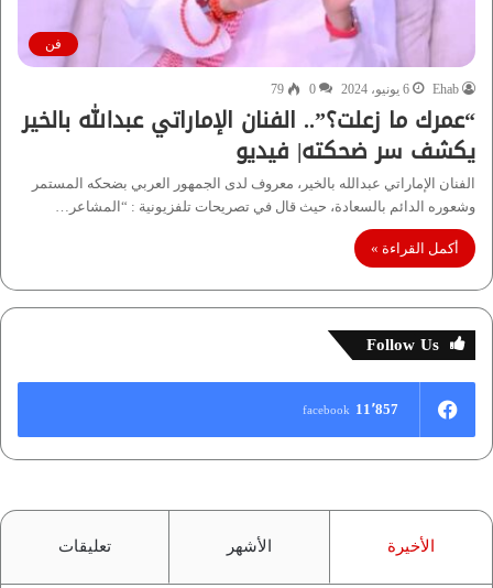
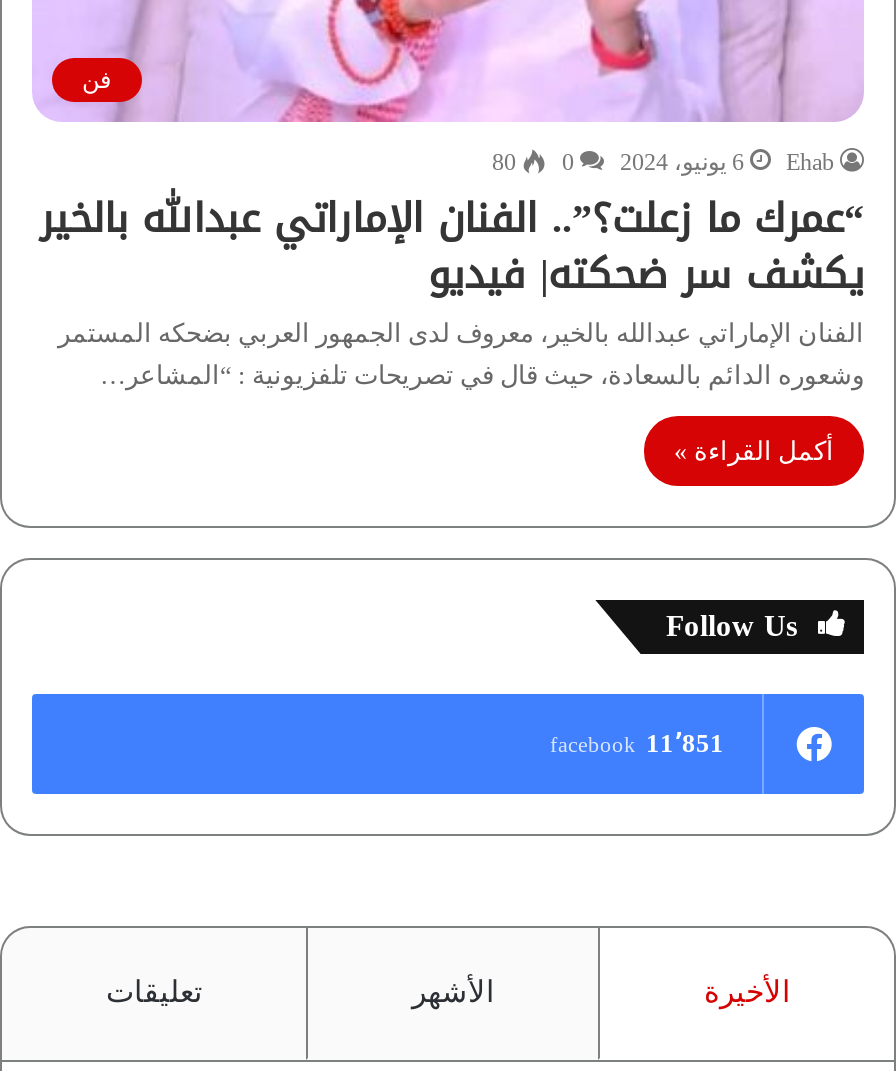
- 79 0
+ 80 0

- facebook 11٬857
+ facebook 11٬851
